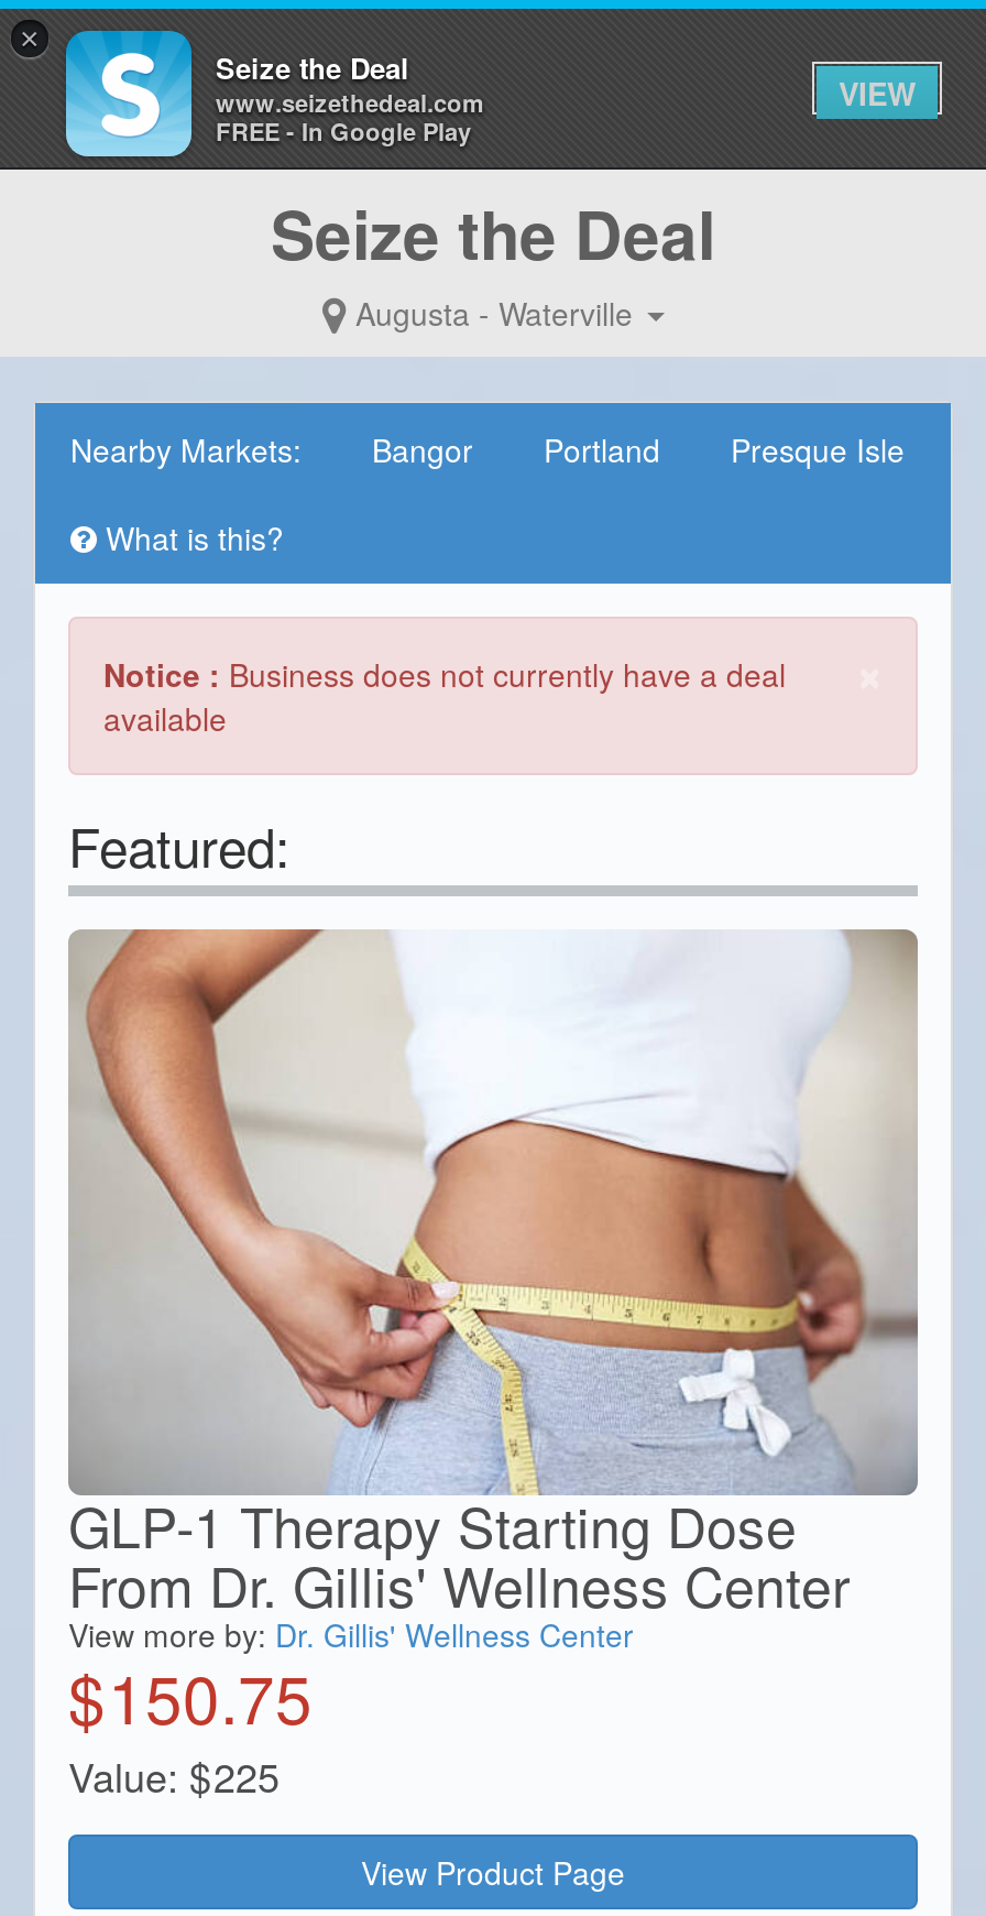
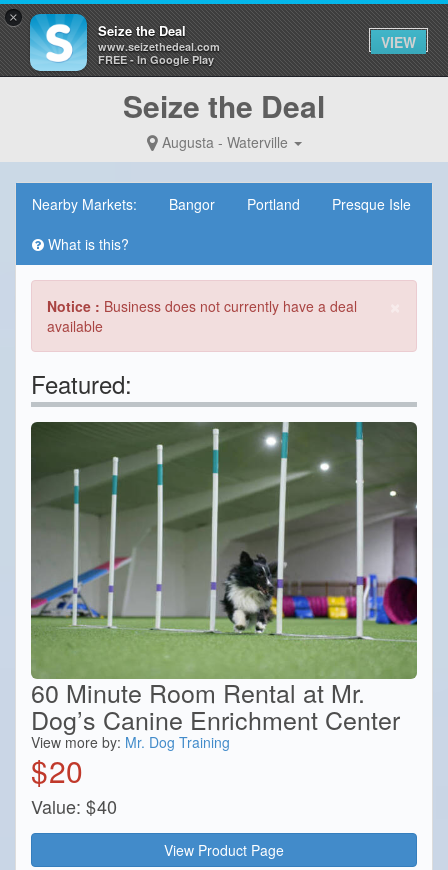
- [image]
- GLP-1 Therapy Starting Dose
- From Dr. Gillis' Wellness Center
- View more by: Dr. Gillis' Wellness Center
- $150.75
- Value: $225
+ [image]
+ 60 Minute Room Rental at Mr.
+ Dog’s Canine Enrichment Center
+ View more by: Mr. Dog Training
+ $20
+ Value: $40
